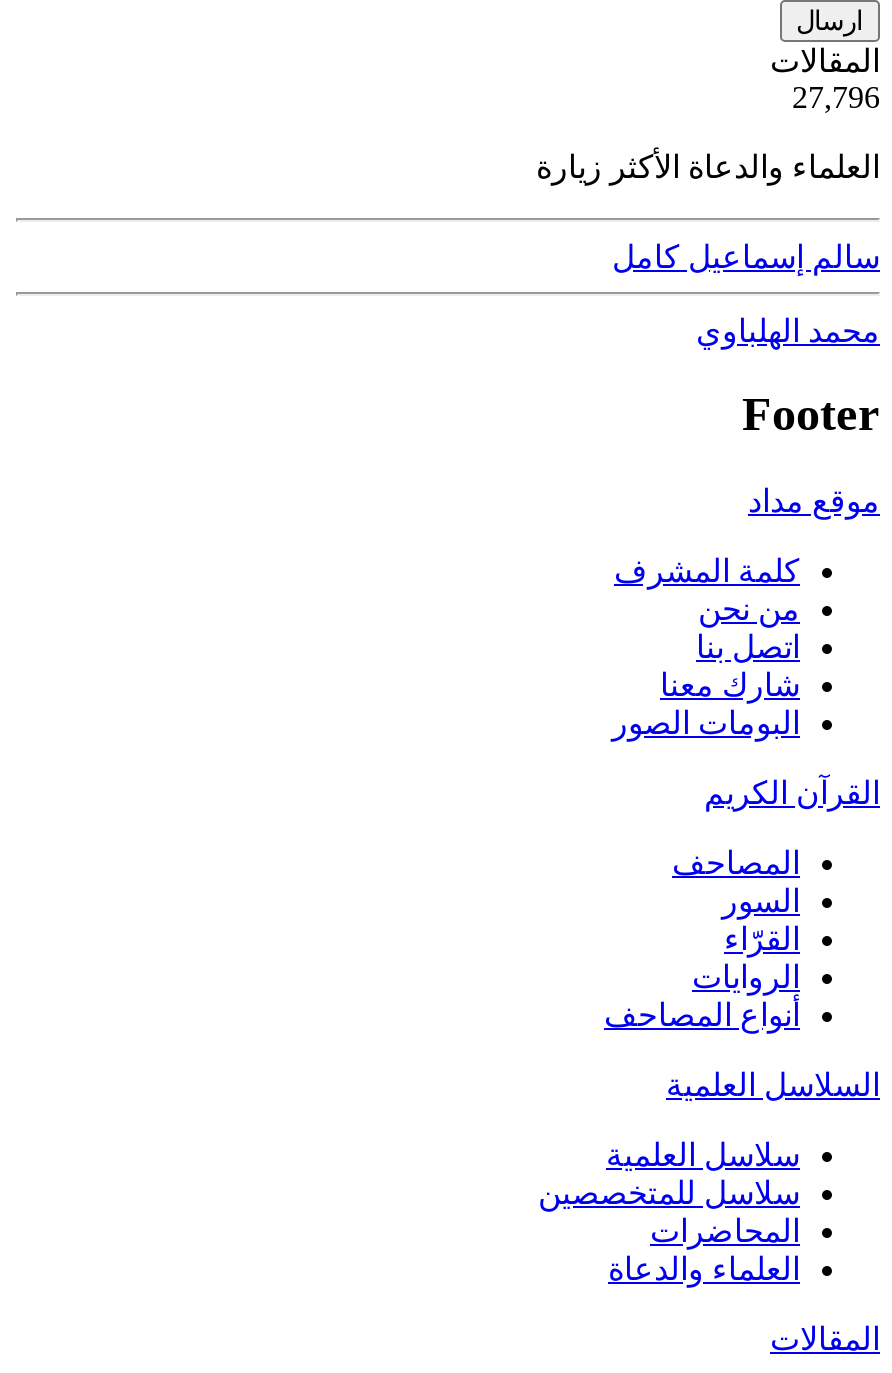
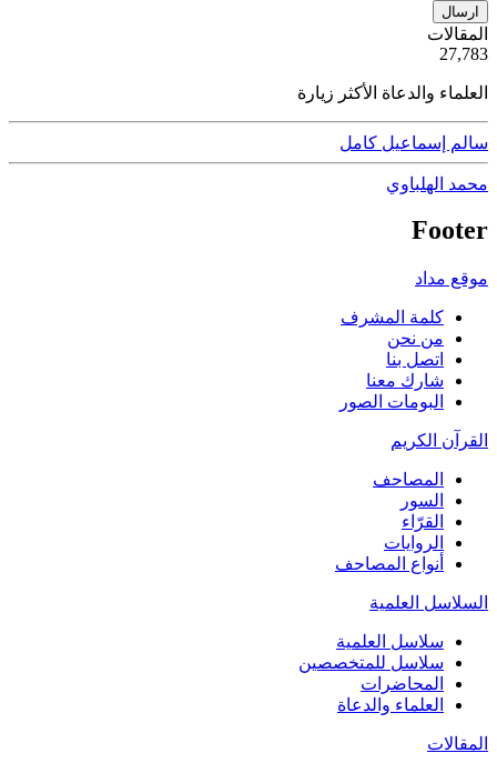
- 27,796
+ 27,783
